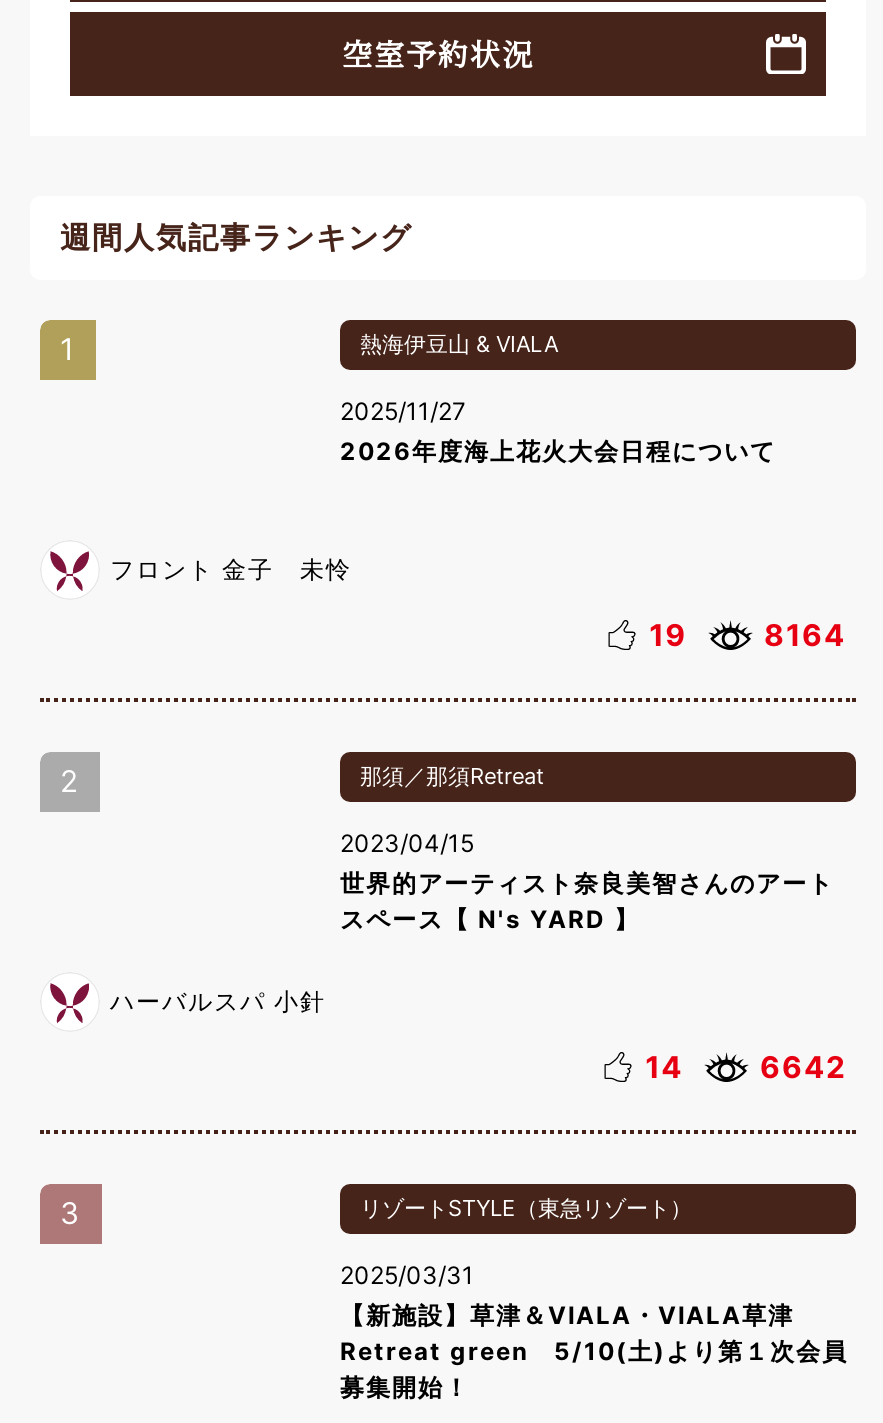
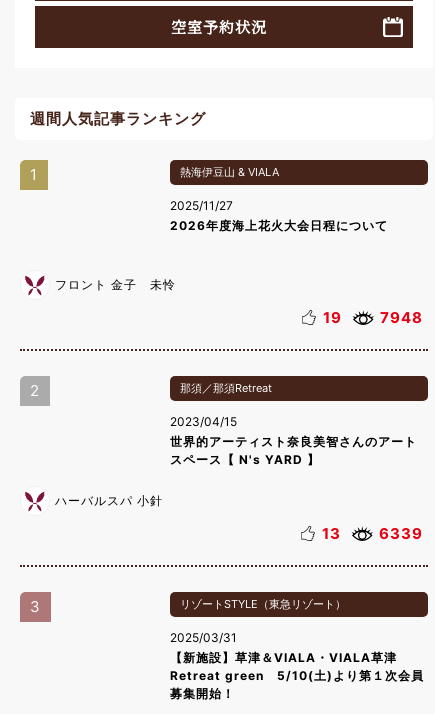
- 8164
+ 7948

- 14
+ 13

- 6642
+ 6339
